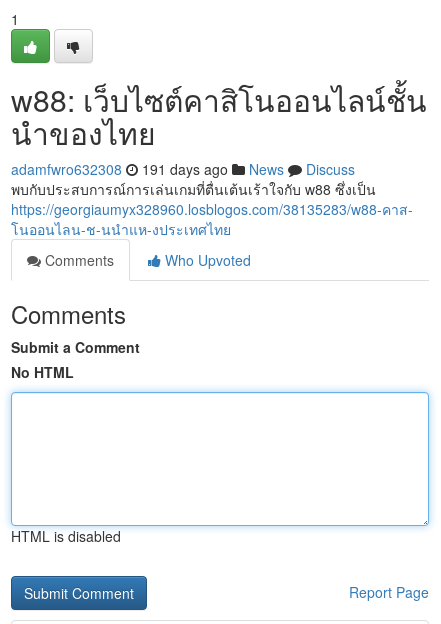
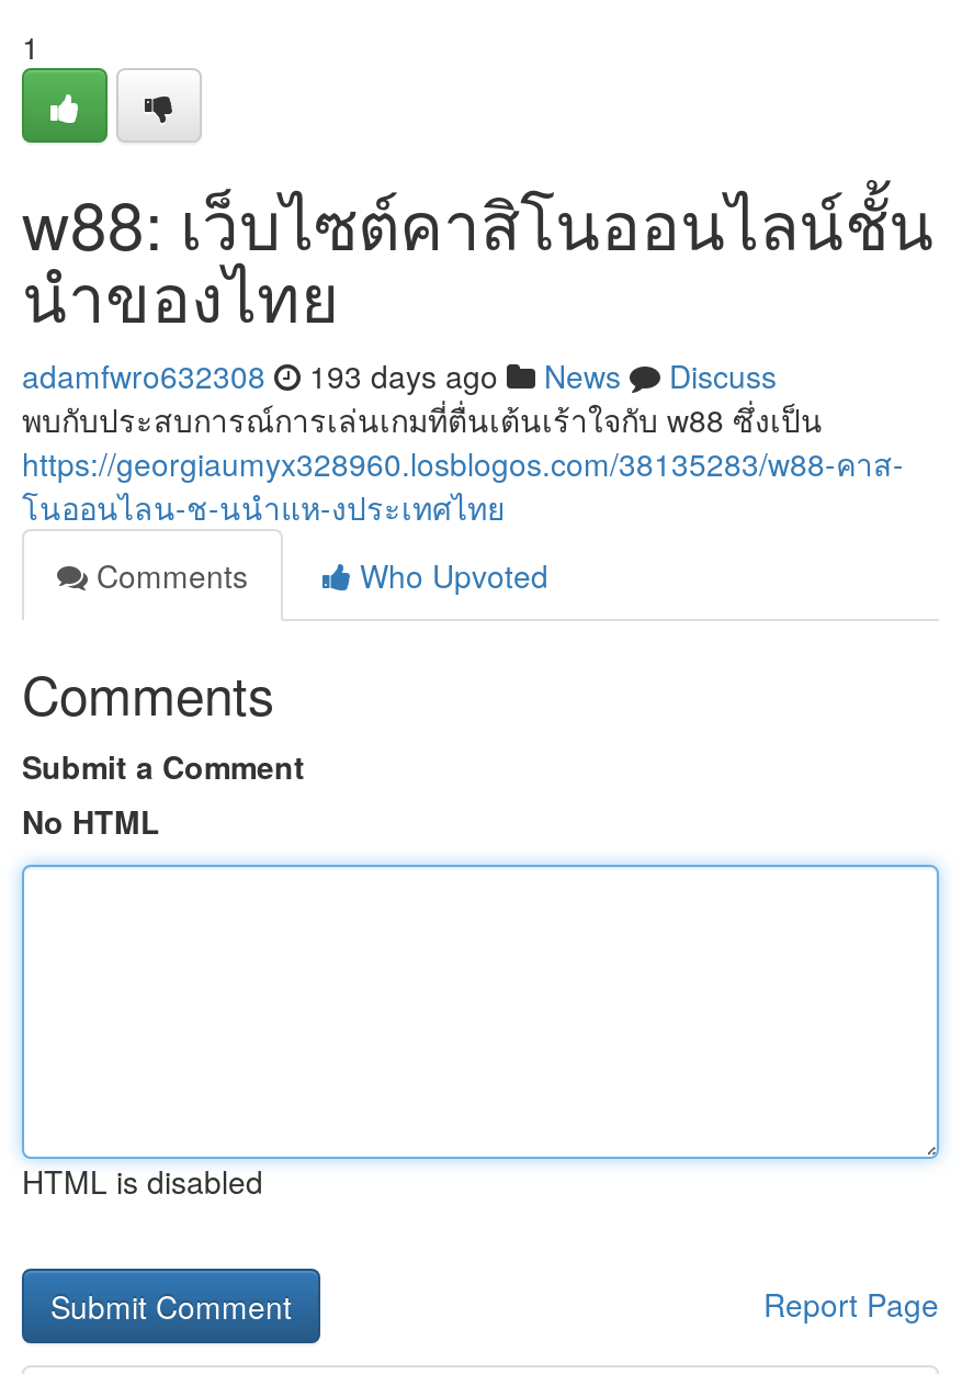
- adamfwro632308 191 days ago News Discuss
+ adamfwro632308 193 days ago News Discuss
